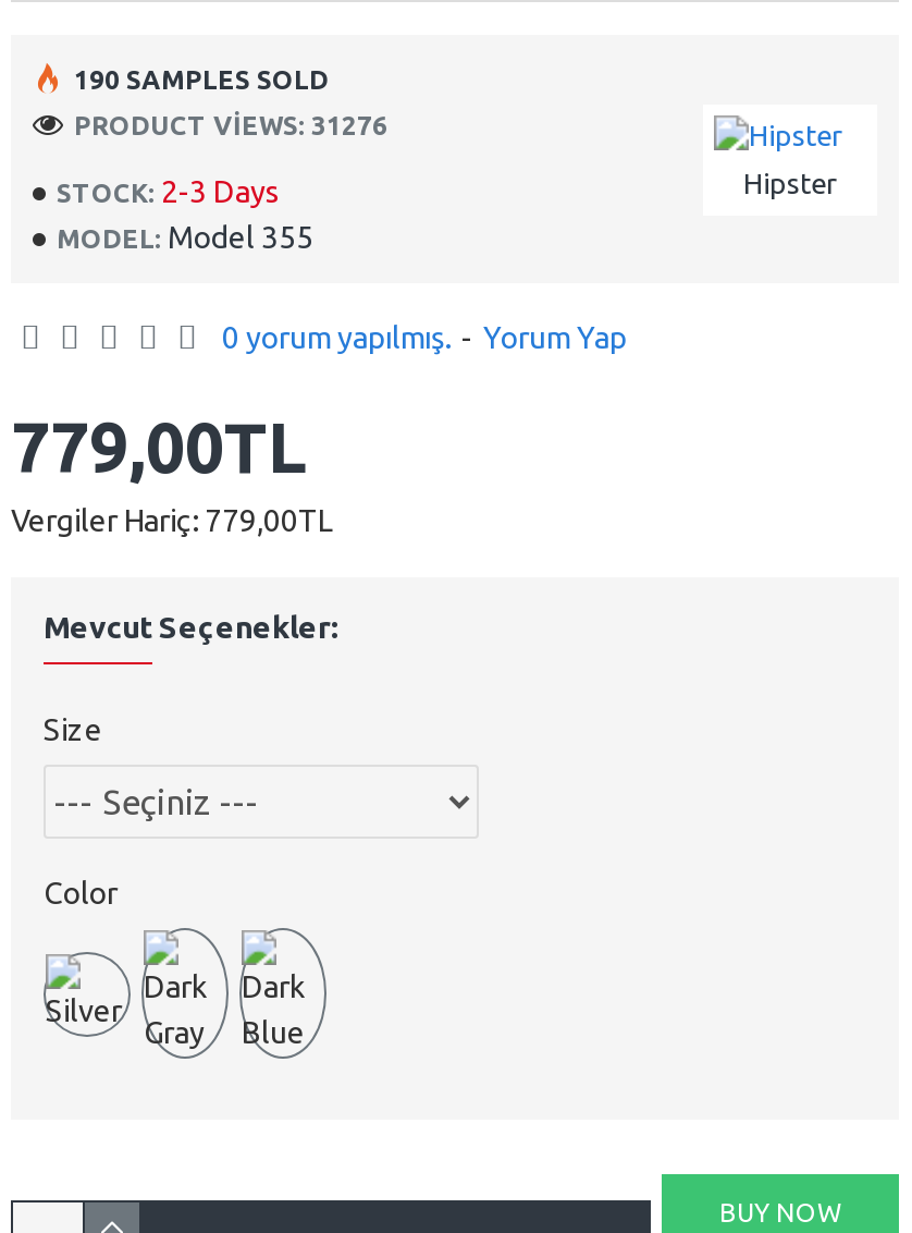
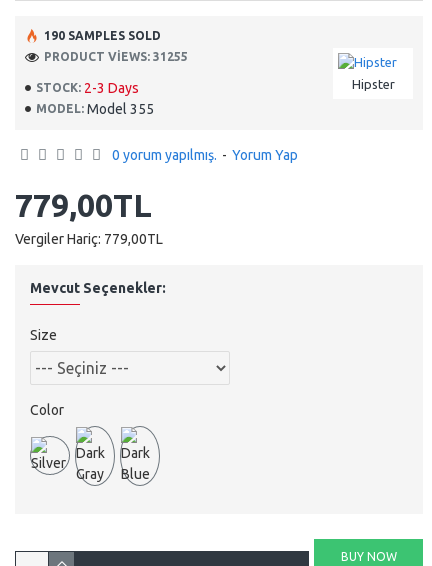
- PRODUCT VIEWS: 31276
+ PRODUCT VIEWS: 31255
